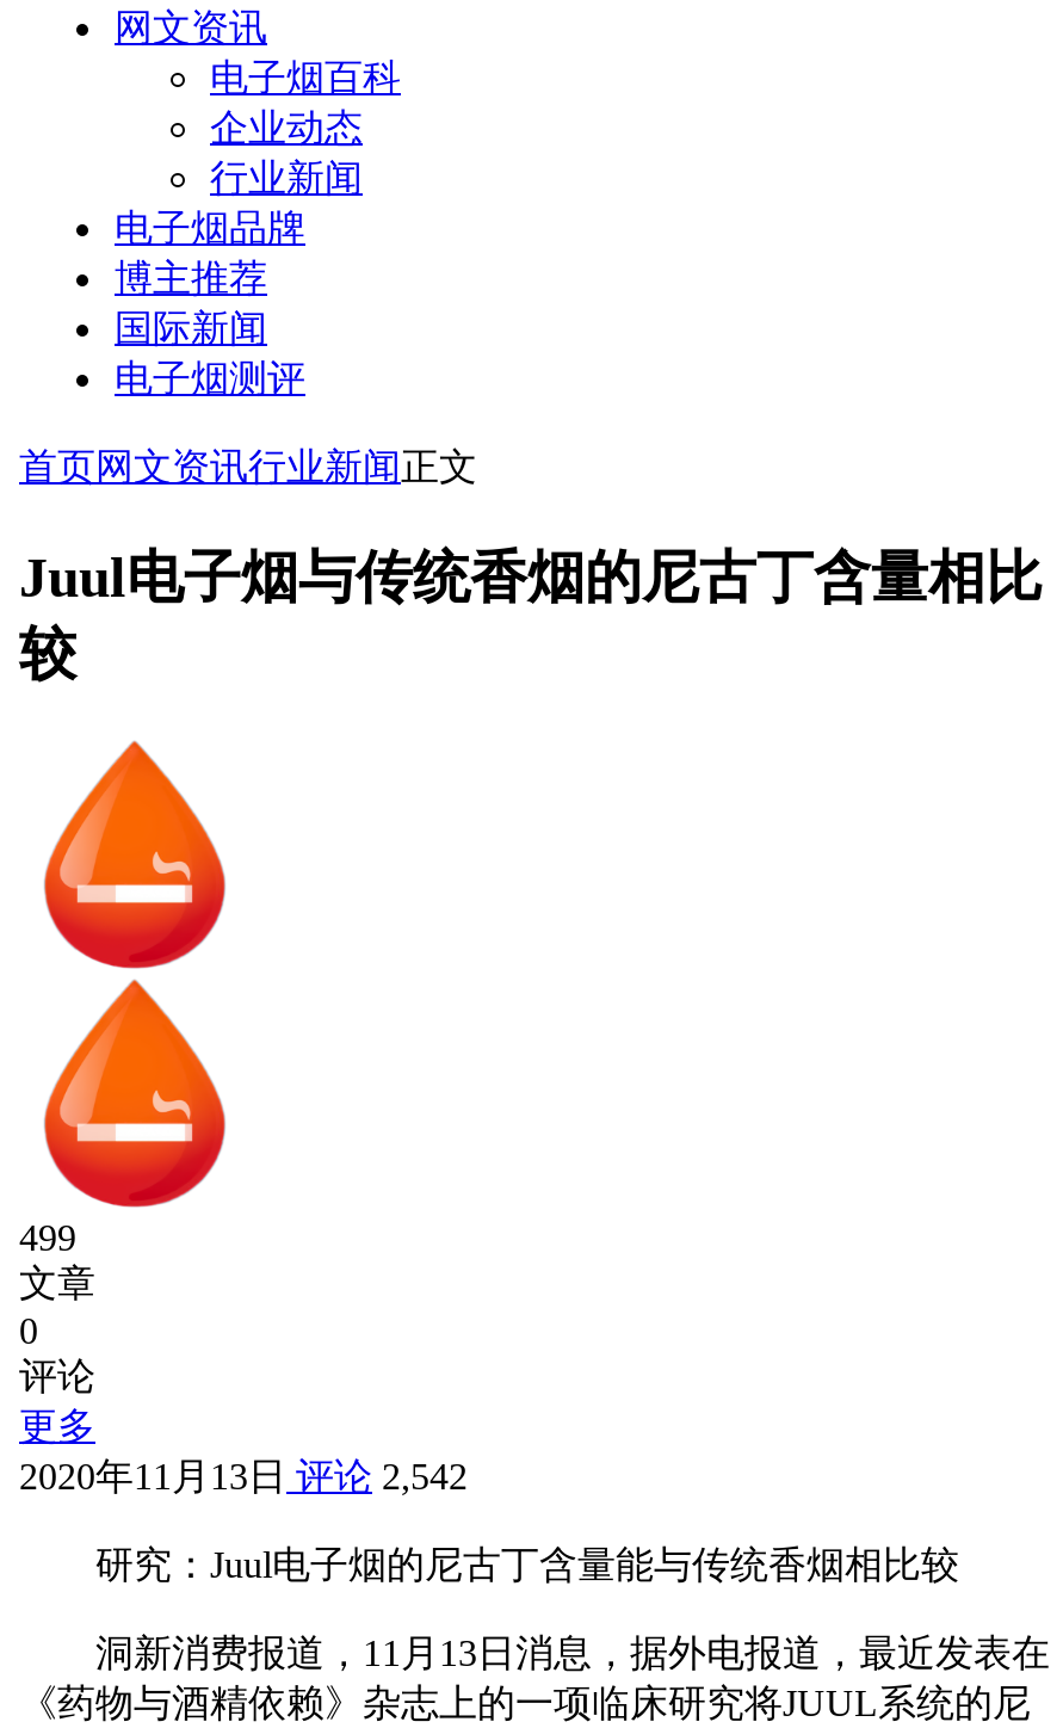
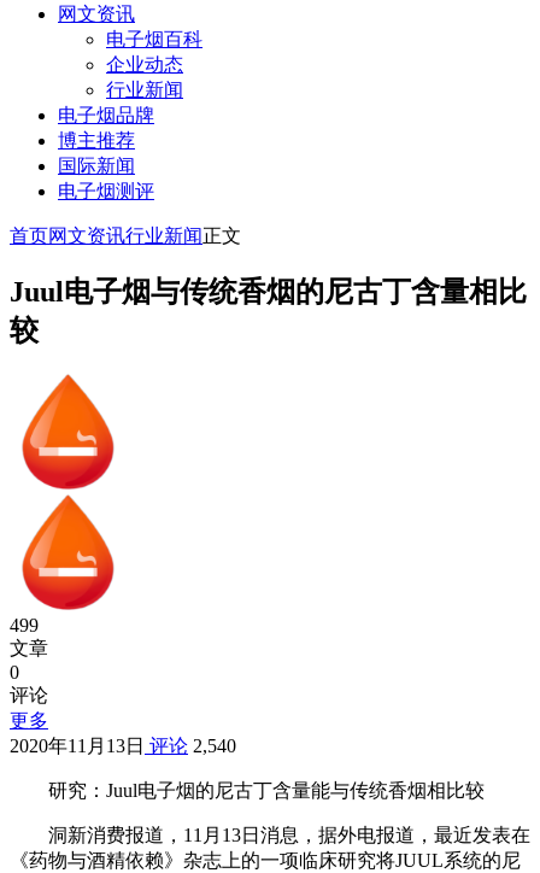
- 2020年11月13日评论2,542
+ 2020年11月13日评论2,540
